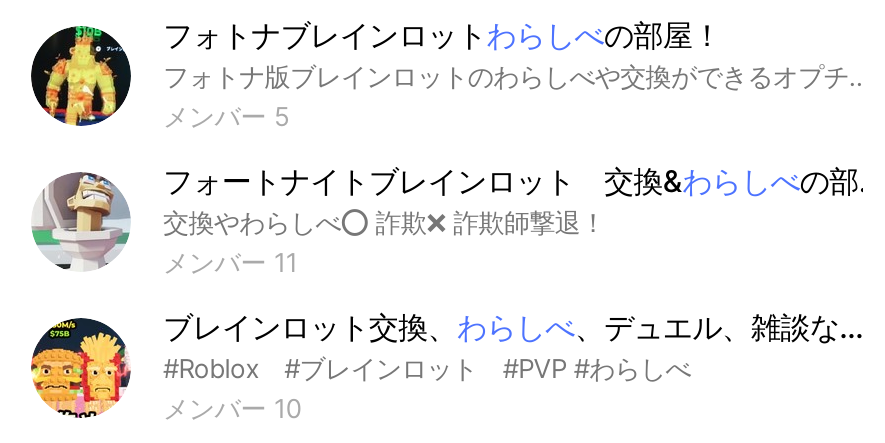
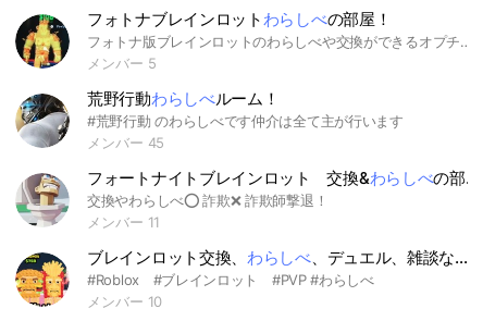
+ [image]
+ 荒野行動わらしべルーム！
+ #荒野行動 のわらしべです仲介は全て主が行います
+ メンバー 45
